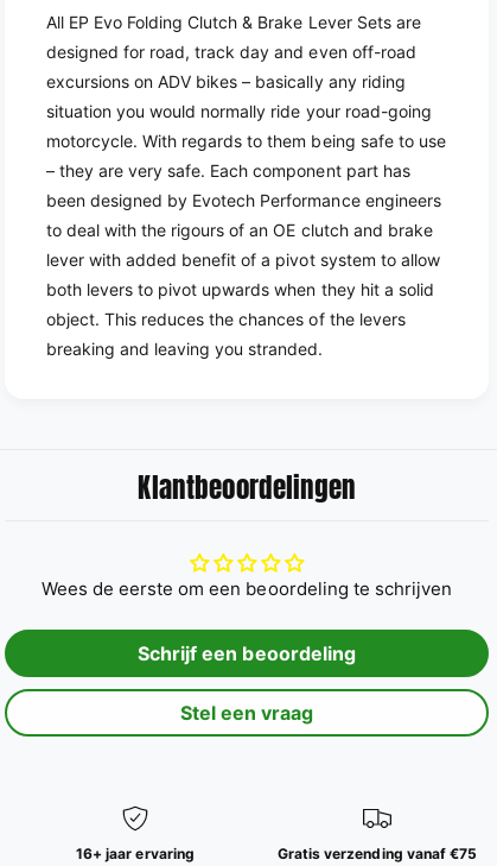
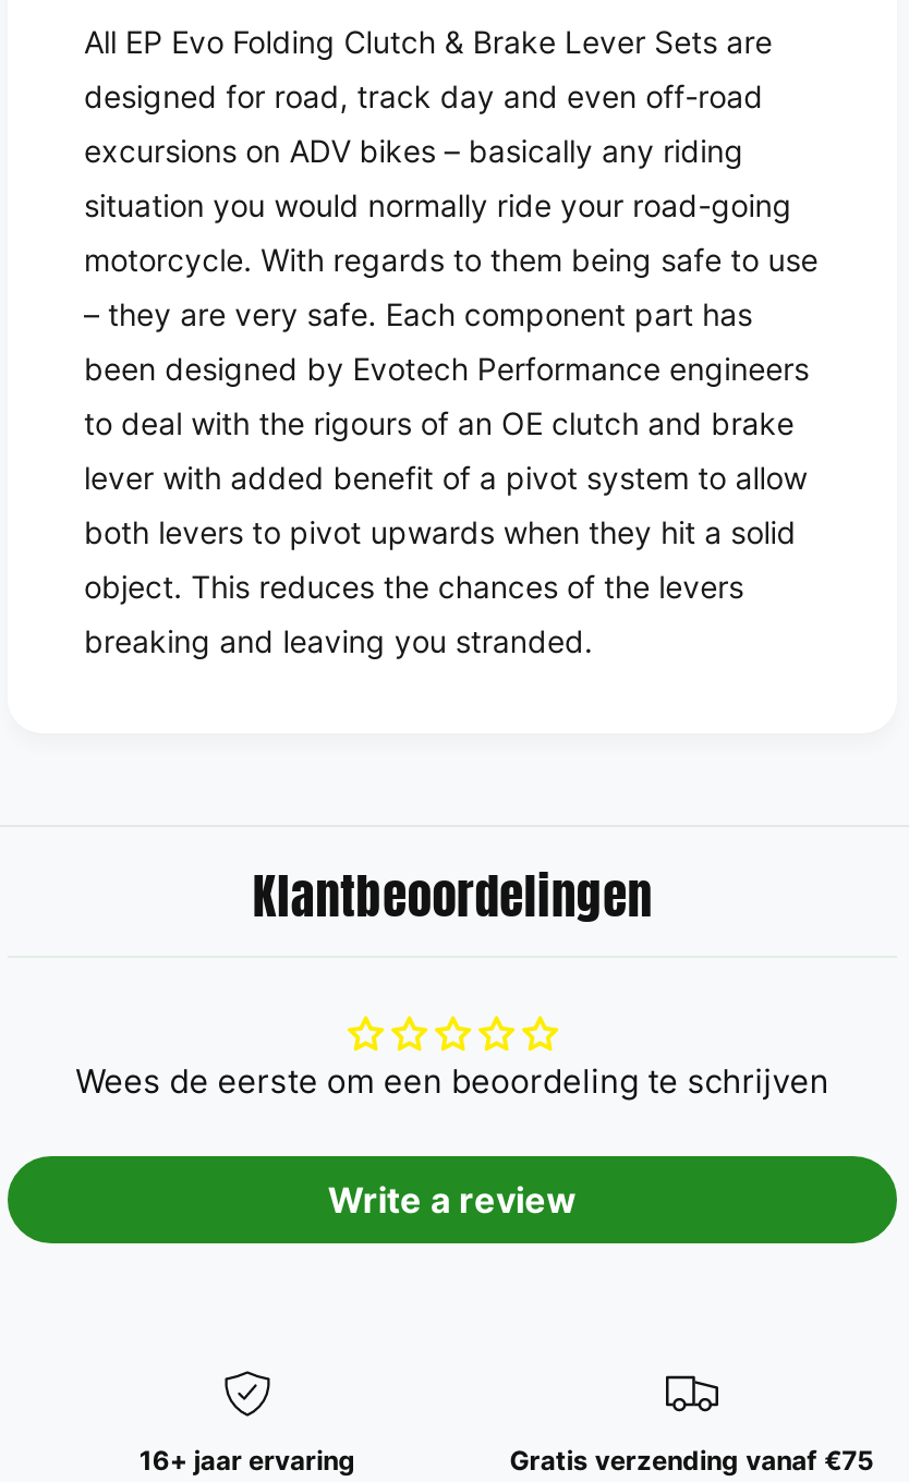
- Schrijf een beoordeling
- Stel een vraag
+ Write a review
